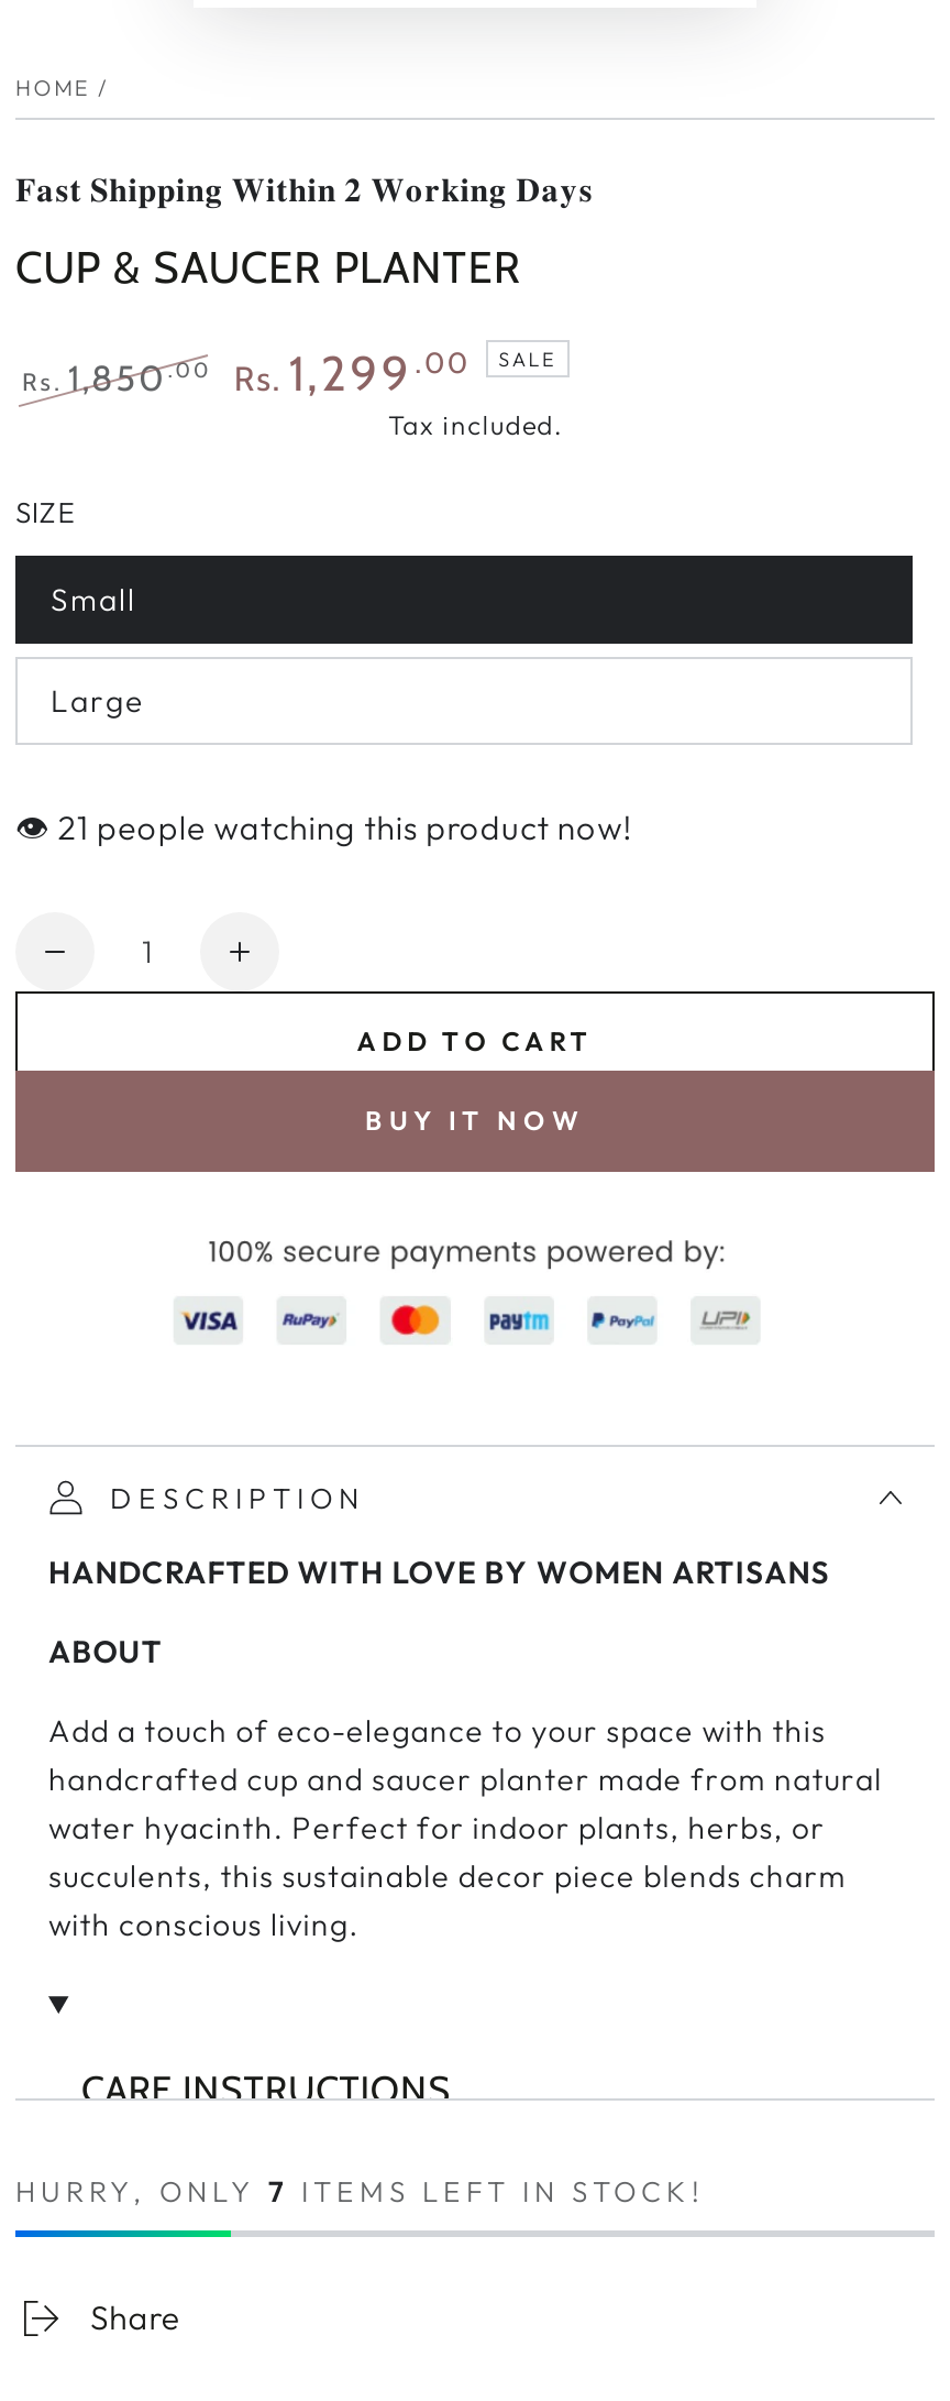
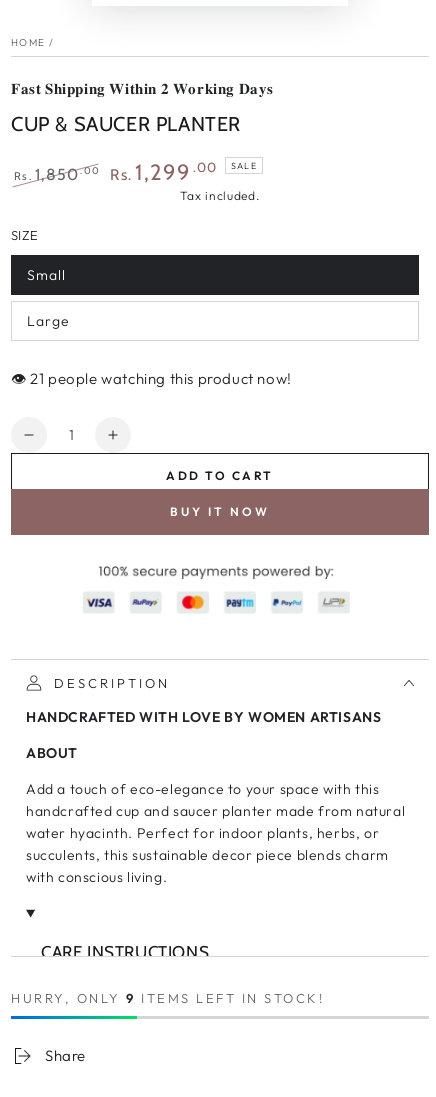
- HURRY, ONLY 7 ITEMS LEFT IN STOCK!
+ HURRY, ONLY 9 ITEMS LEFT IN STOCK!
